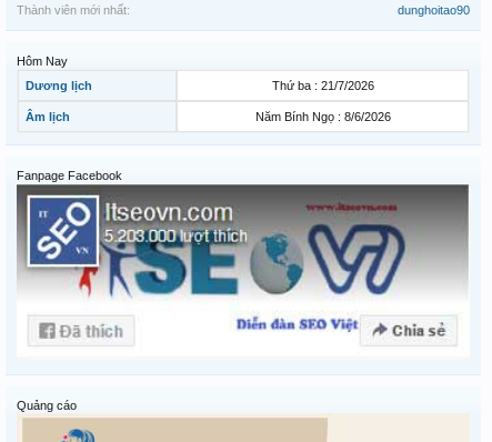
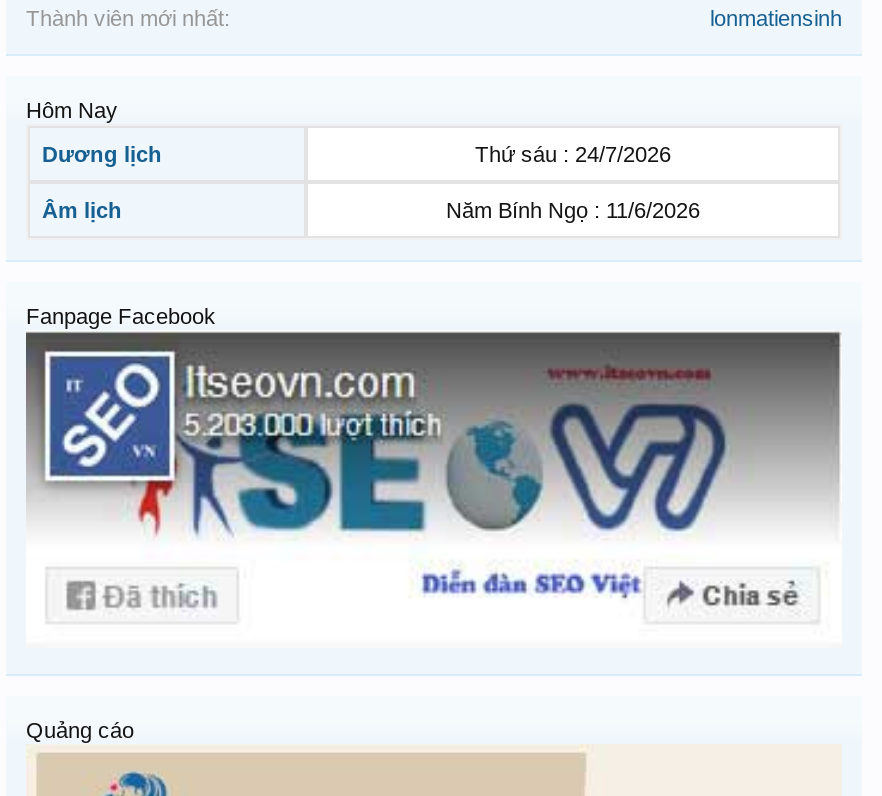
- dunghoitao90
+ lonmatiensinh

- Thứ ba : 21/7/2026
+ Thứ sáu : 24/7/2026

- Năm Bính Ngọ : 8/6/2026
+ Năm Bính Ngọ : 11/6/2026
